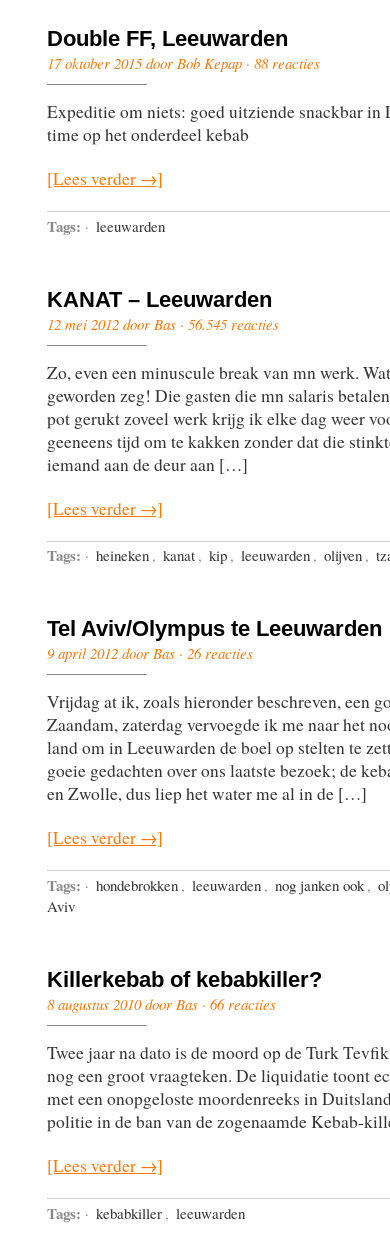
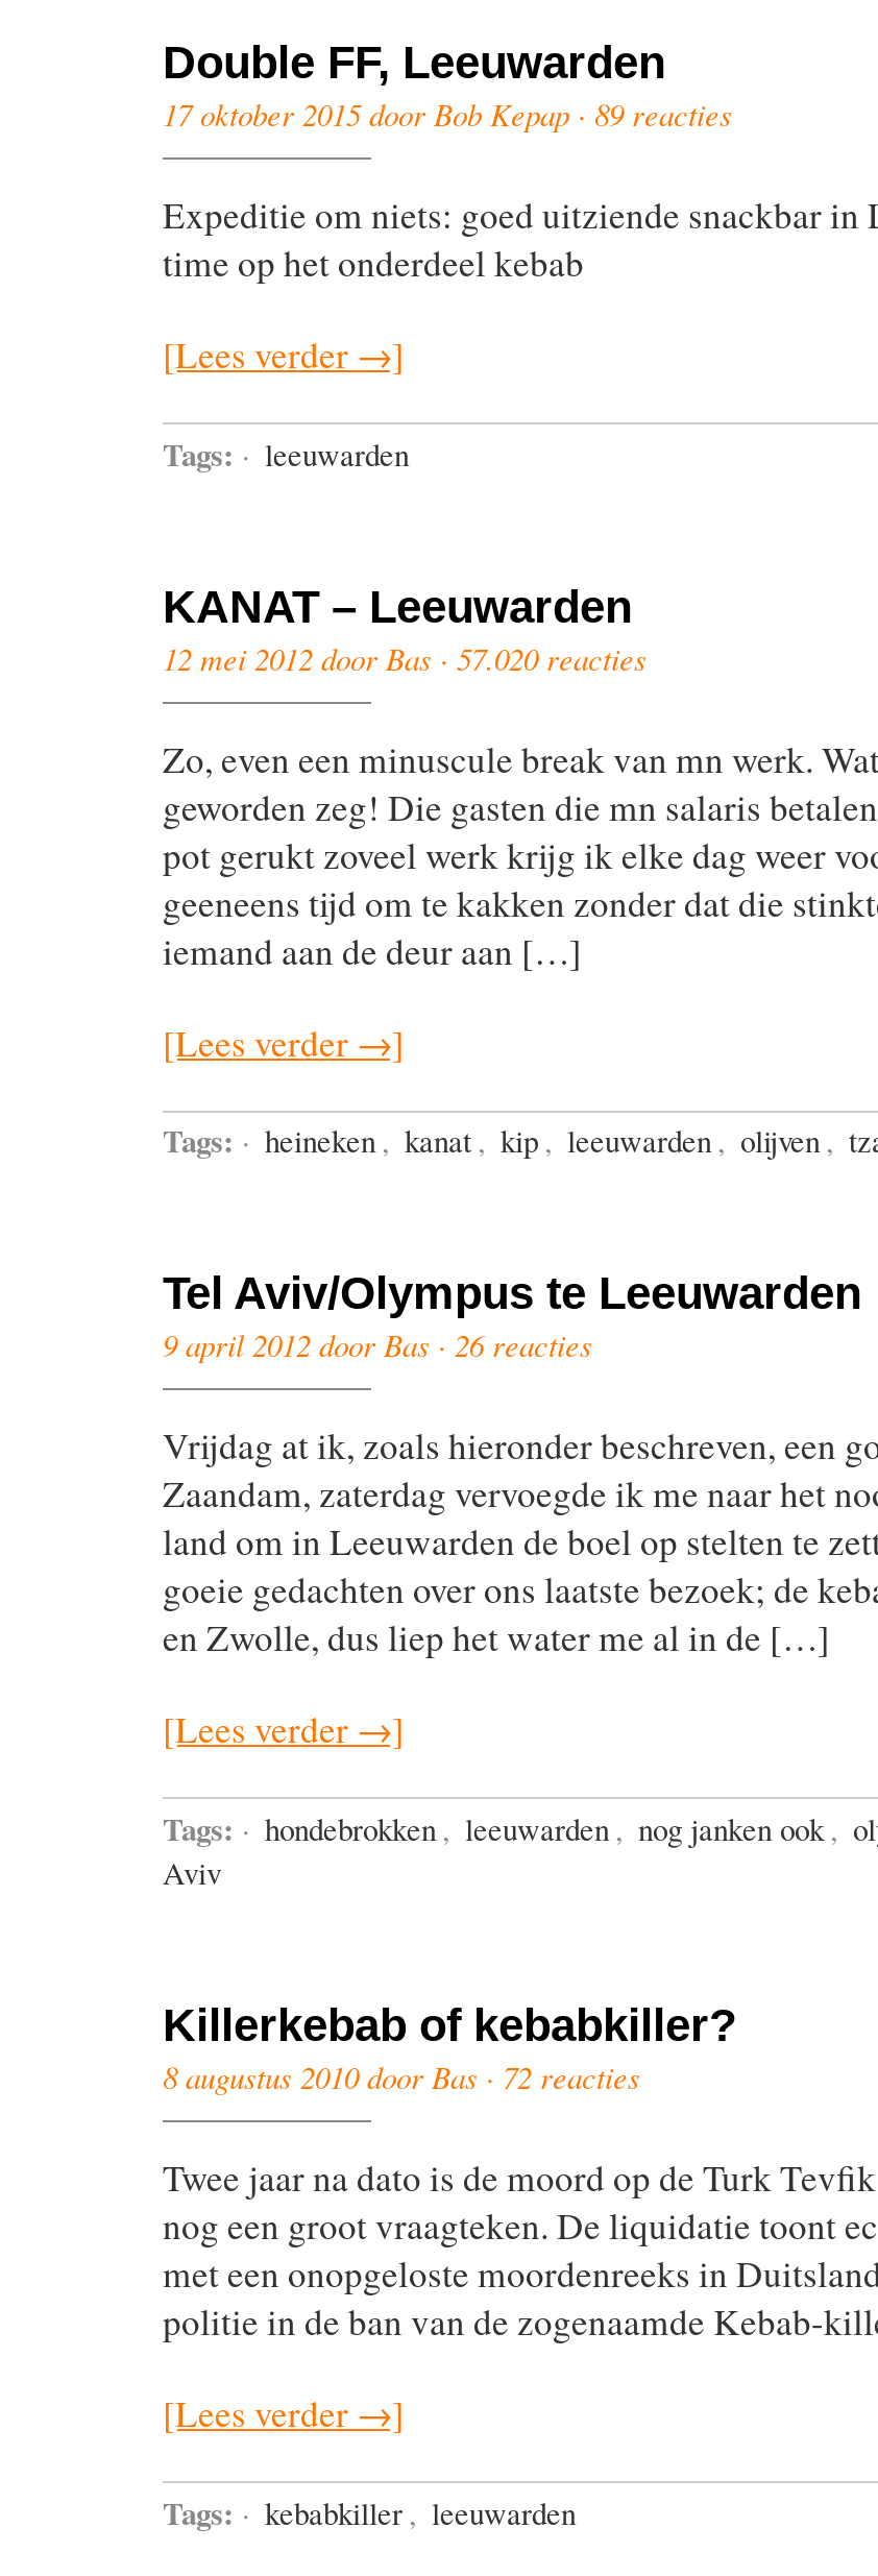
- 17 oktober 2015 door Bob Kepap · 88 reacties
+ 17 oktober 2015 door Bob Kepap · 89 reacties

- 12 mei 2012 door Bas · 56.545 reacties
+ 12 mei 2012 door Bas · 57.020 reacties

- 8 augustus 2010 door Bas · 66 reacties
+ 8 augustus 2010 door Bas · 72 reacties
